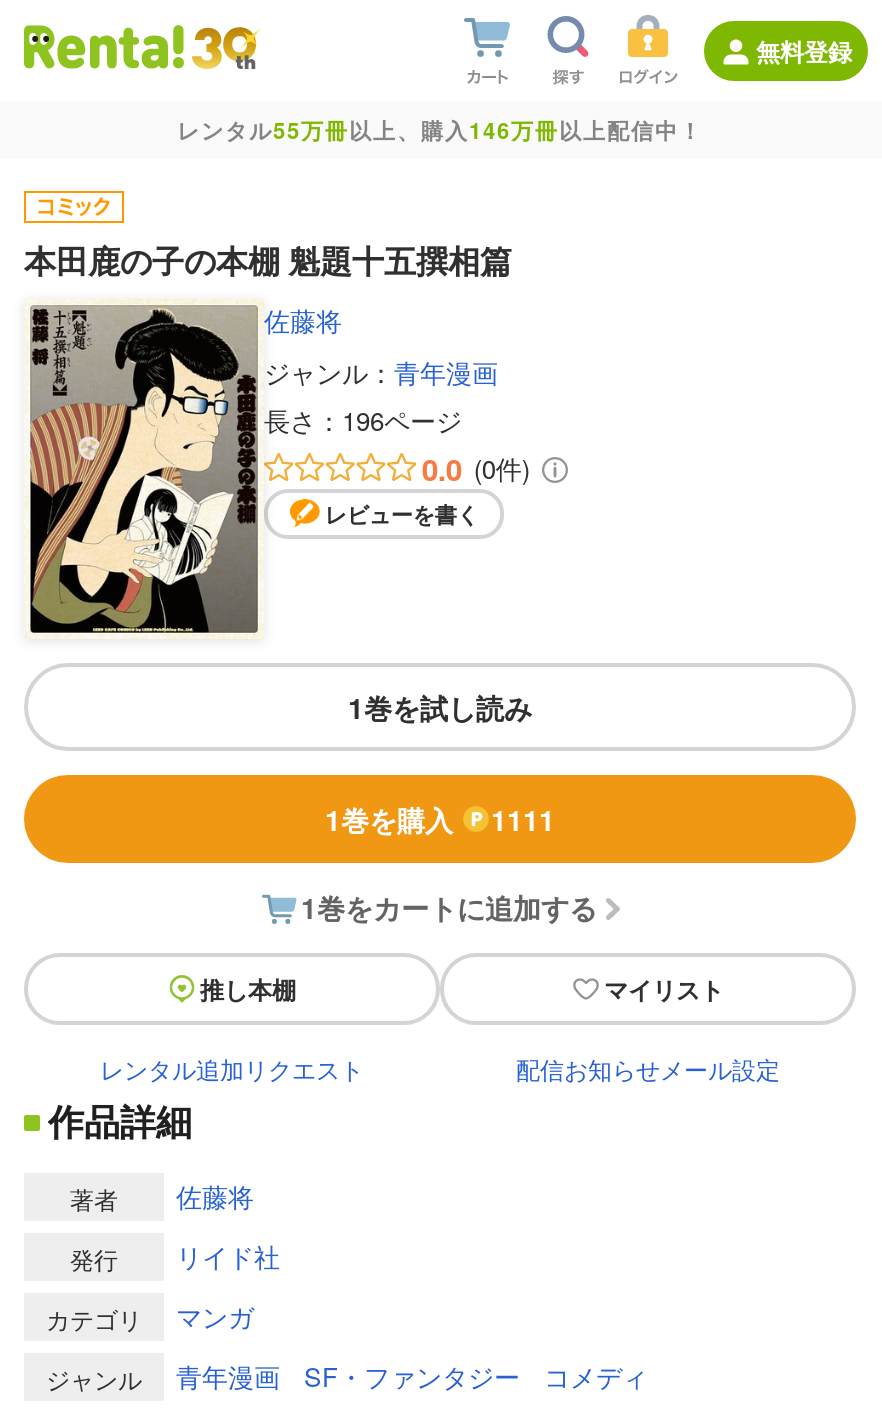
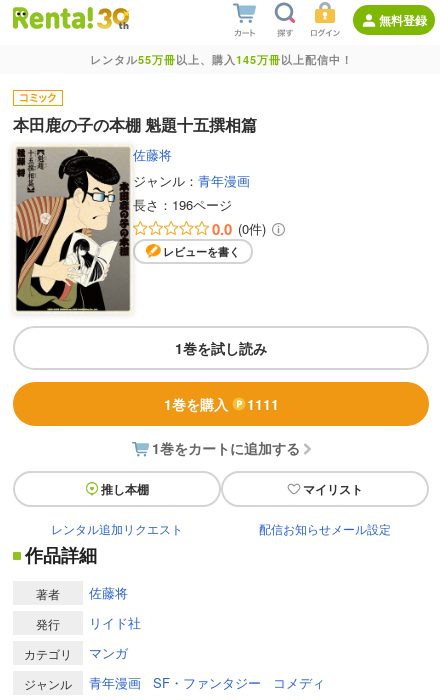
- レンタル55万冊以上、購入146万冊以上配信中！
+ レンタル55万冊以上、購入145万冊以上配信中！
